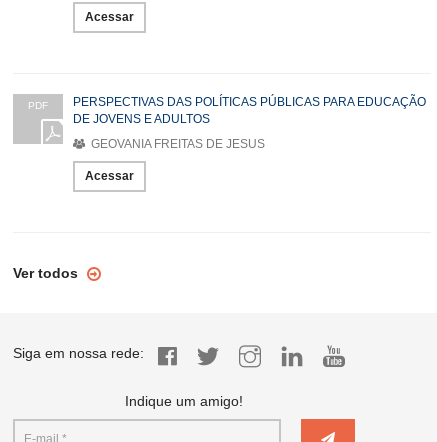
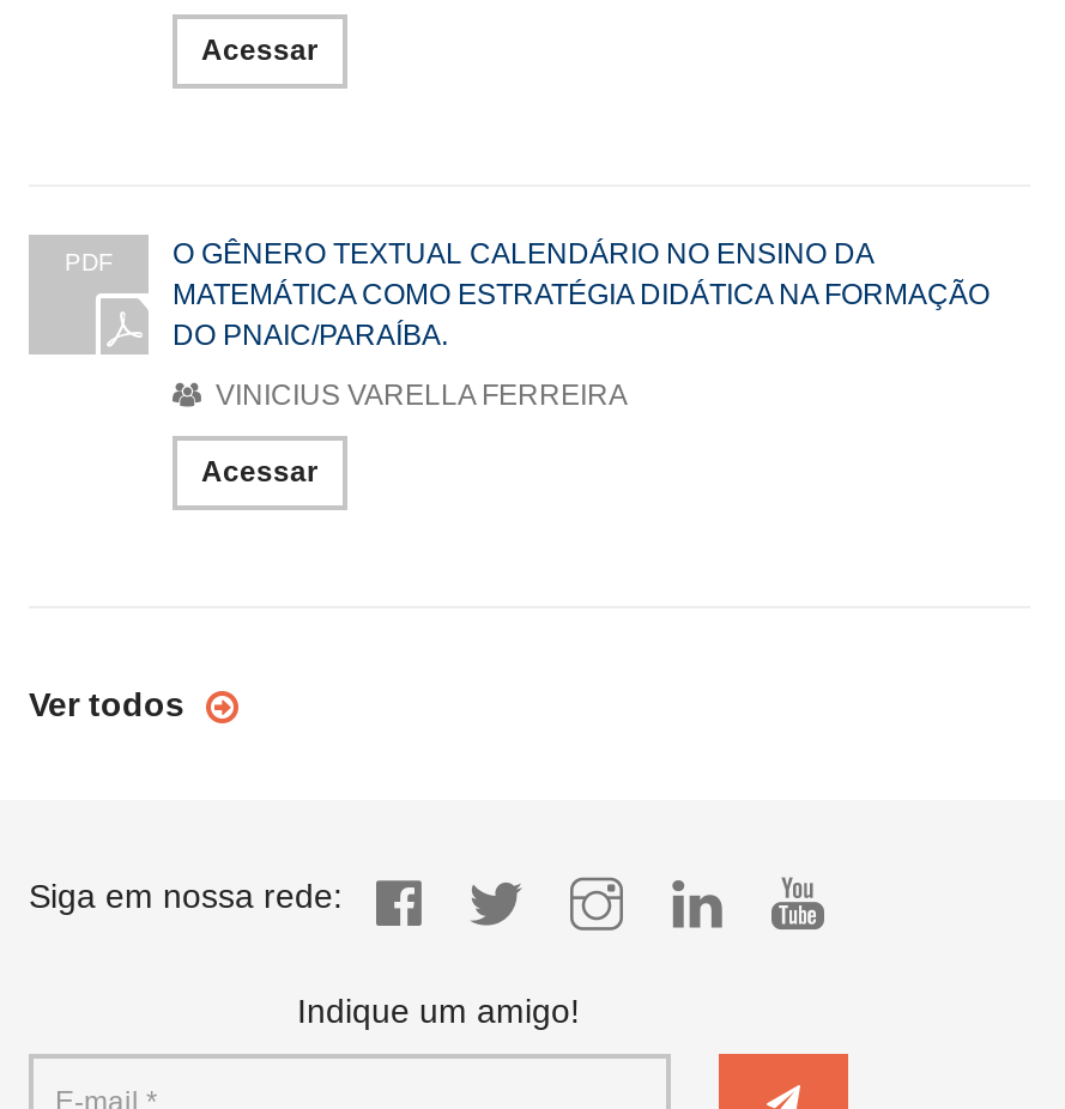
- PERSPECTIVAS DAS POLÍTICAS PÚBLICAS PARA EDUCAÇÃO
- DE JOVENS E ADULTOS
+ O GÊNERO TEXTUAL CALENDÁRIO NO ENSINO DA
+ MATEMÁTICA COMO ESTRATÉGIA DIDÁTICA NA FORMAÇÃO
+ DO PNAIC/PARAÍBA.

- GEOVANIA FREITAS DE JESUS
+ VINICIUS VARELLA FERREIRA
